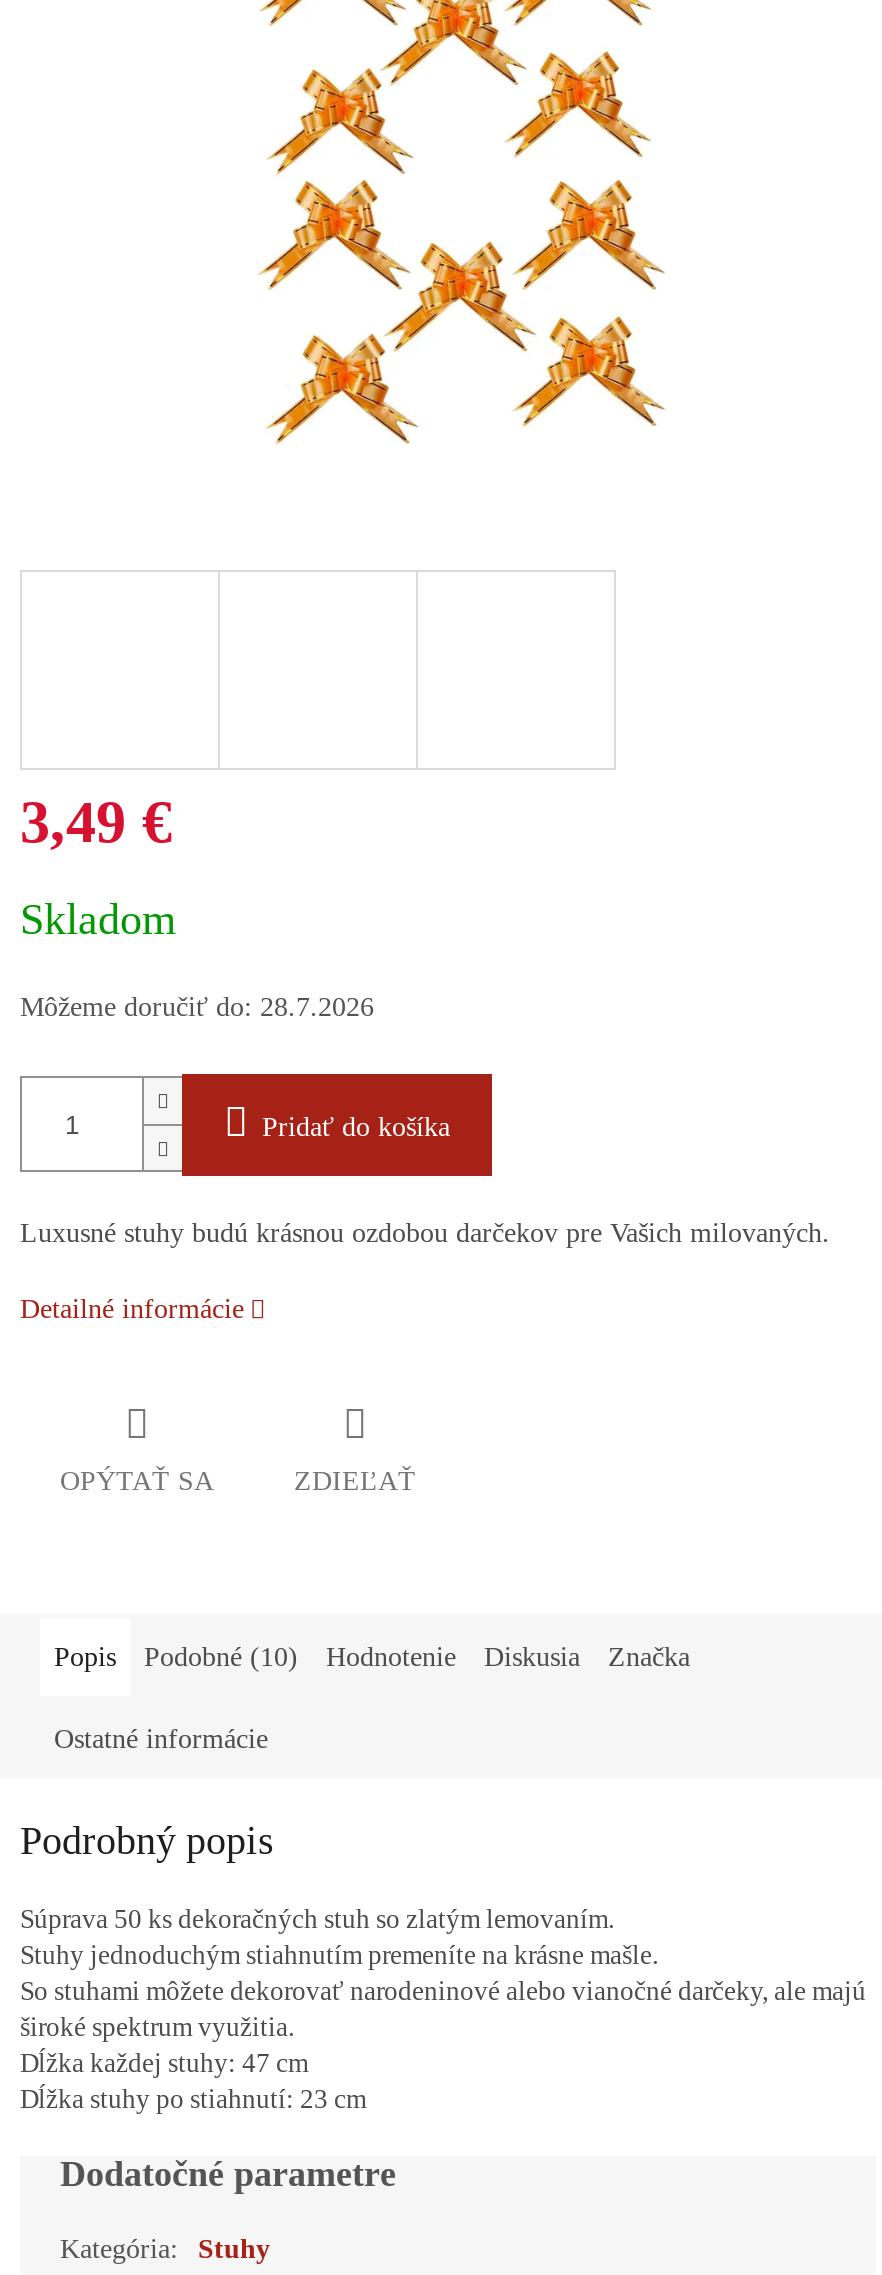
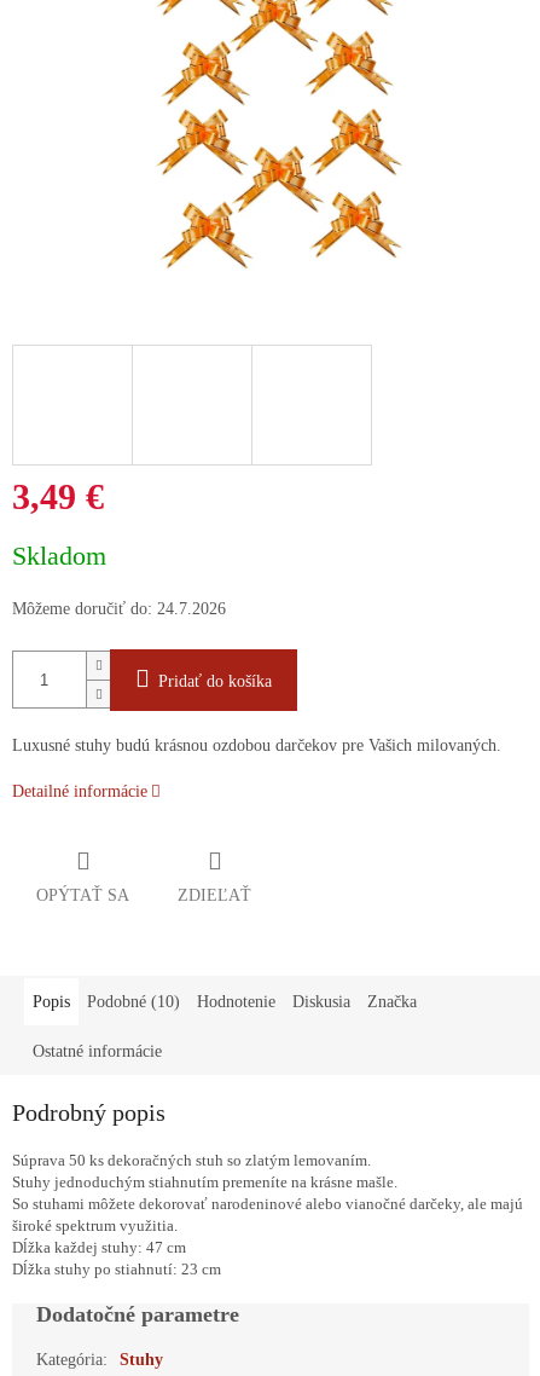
- Môžeme doručiť do: 28.7.2026
+ Môžeme doručiť do: 24.7.2026
